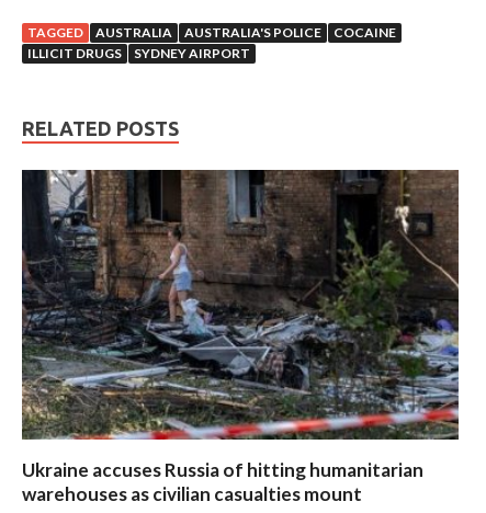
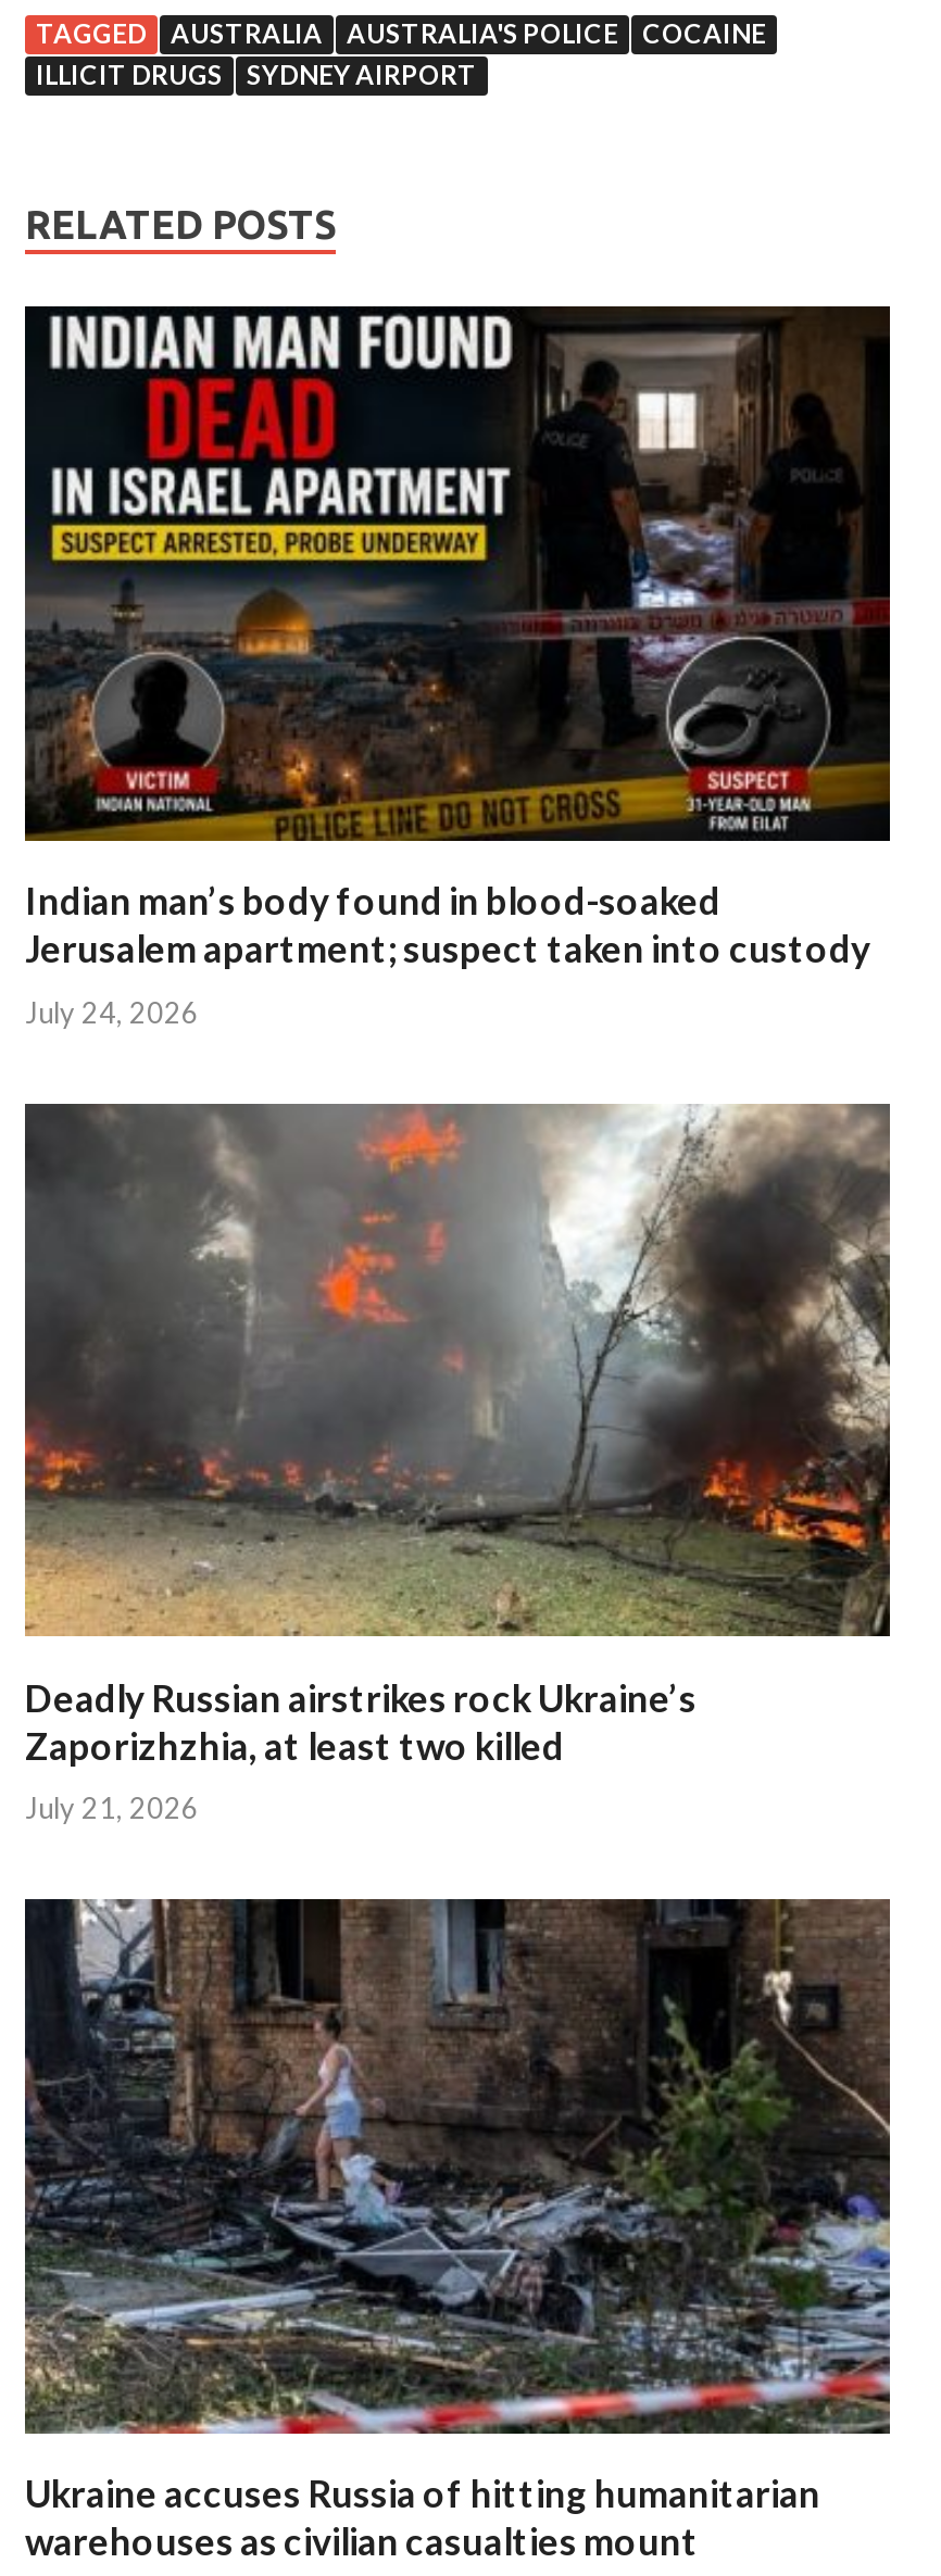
+ [image]
+ Indian man’s body found in blood-soaked
+ Jerusalem apartment; suspect taken into custody
+ July 24, 2026

+ [image]
+ Deadly Russian airstrikes rock Ukraine’s
+ Zaporizhzhia, at least two killed
+ July 21, 2026
